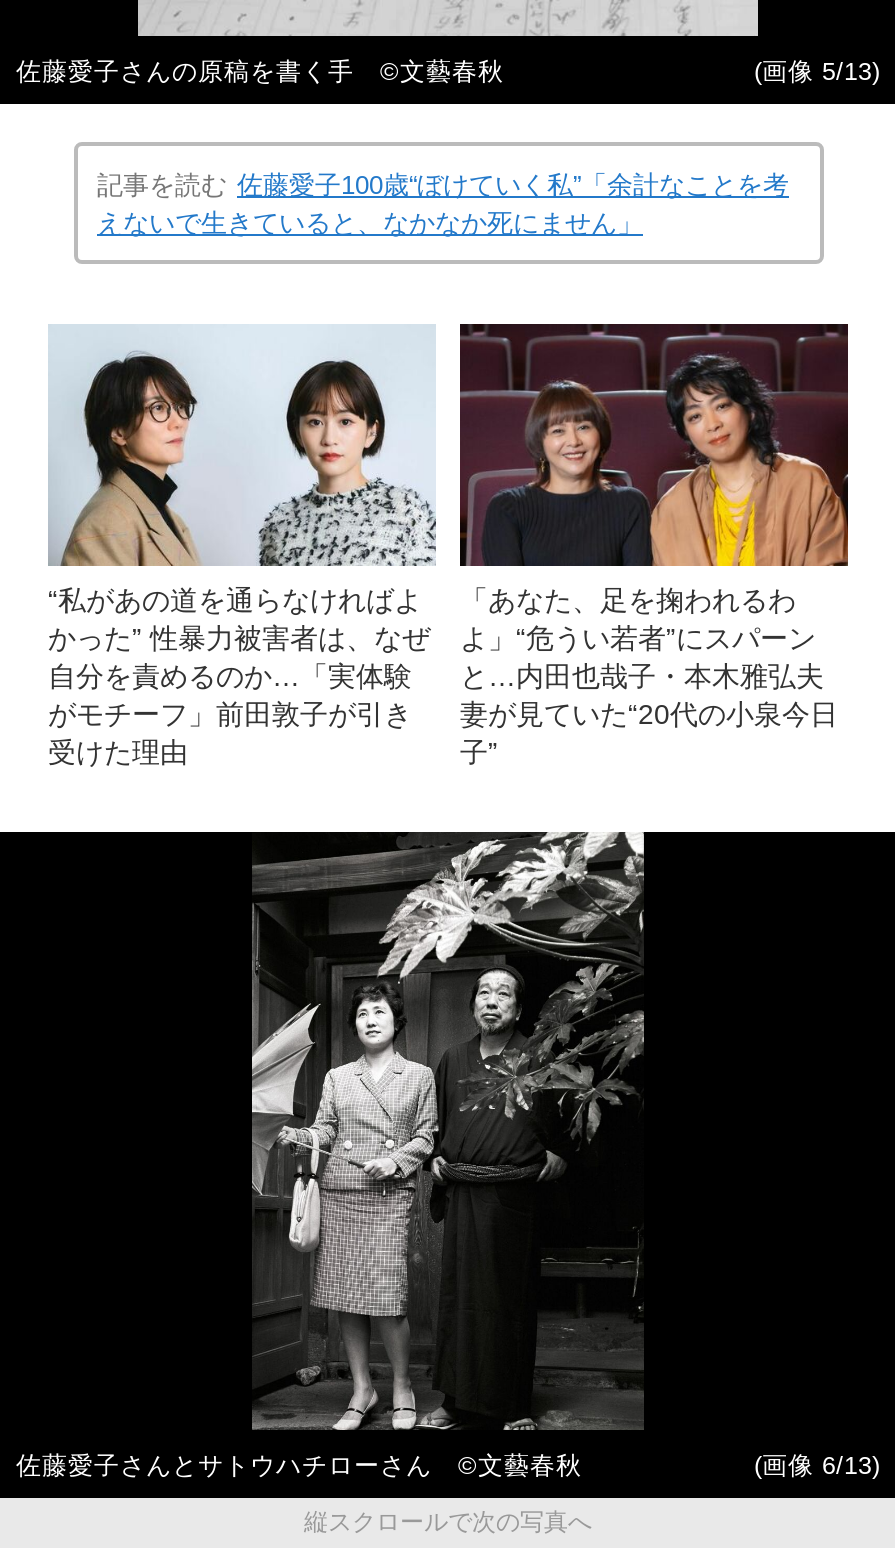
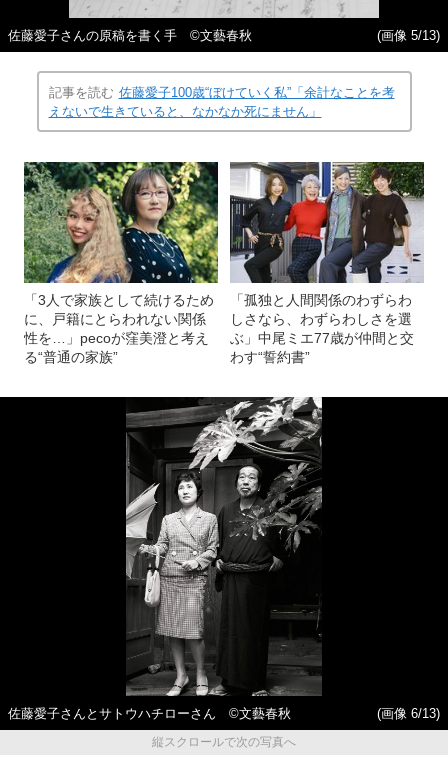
- [image]
- “私があの道を通らなければよ
- かった” 性暴力被害者は、なぜ
- 自分を責めるのか…「実体験
- がモチーフ」前田敦子が引き
- 受けた理由
+ [image]
+ 「3人で家族として続けるため
+ に、戸籍にとらわれない関係
+ 性を…」pecoが窪美澄と考え
+ る“普通の家族”

- [image]
- 「あなた、足を掬われるわ
- よ」“危うい若者”にスパーン
- と…内田也哉子・本木雅弘夫
- 妻が見ていた“20代の小泉今日
- 子”
+ [image]
+ 「孤独と人間関係のわずらわ
+ しさなら、わずらわしさを選
+ ぶ」中尾ミエ77歳が仲間と交
+ わす“誓約書”
